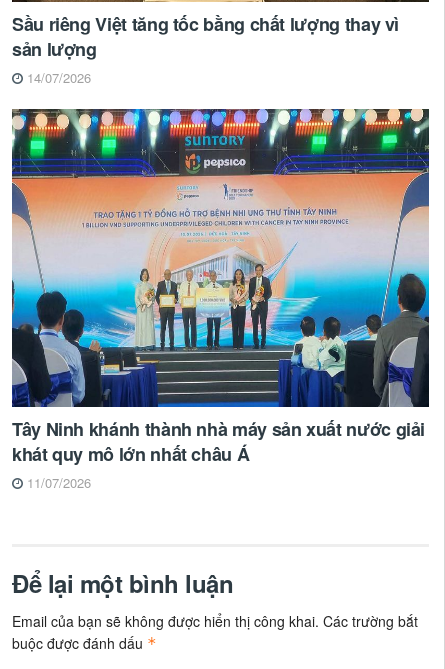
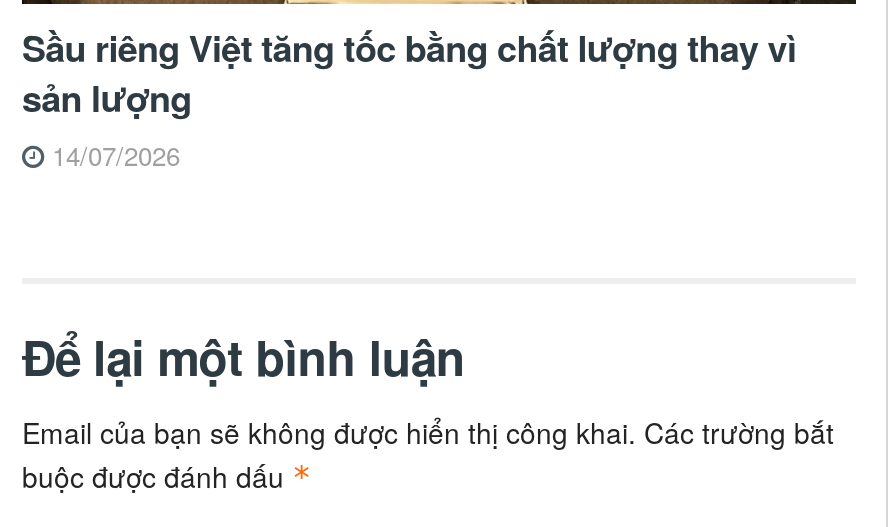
- [image]
- Tây Ninh khánh thành nhà máy sản xuất nước giải
- khát quy mô lớn nhất châu Á
- 11/07/2026
